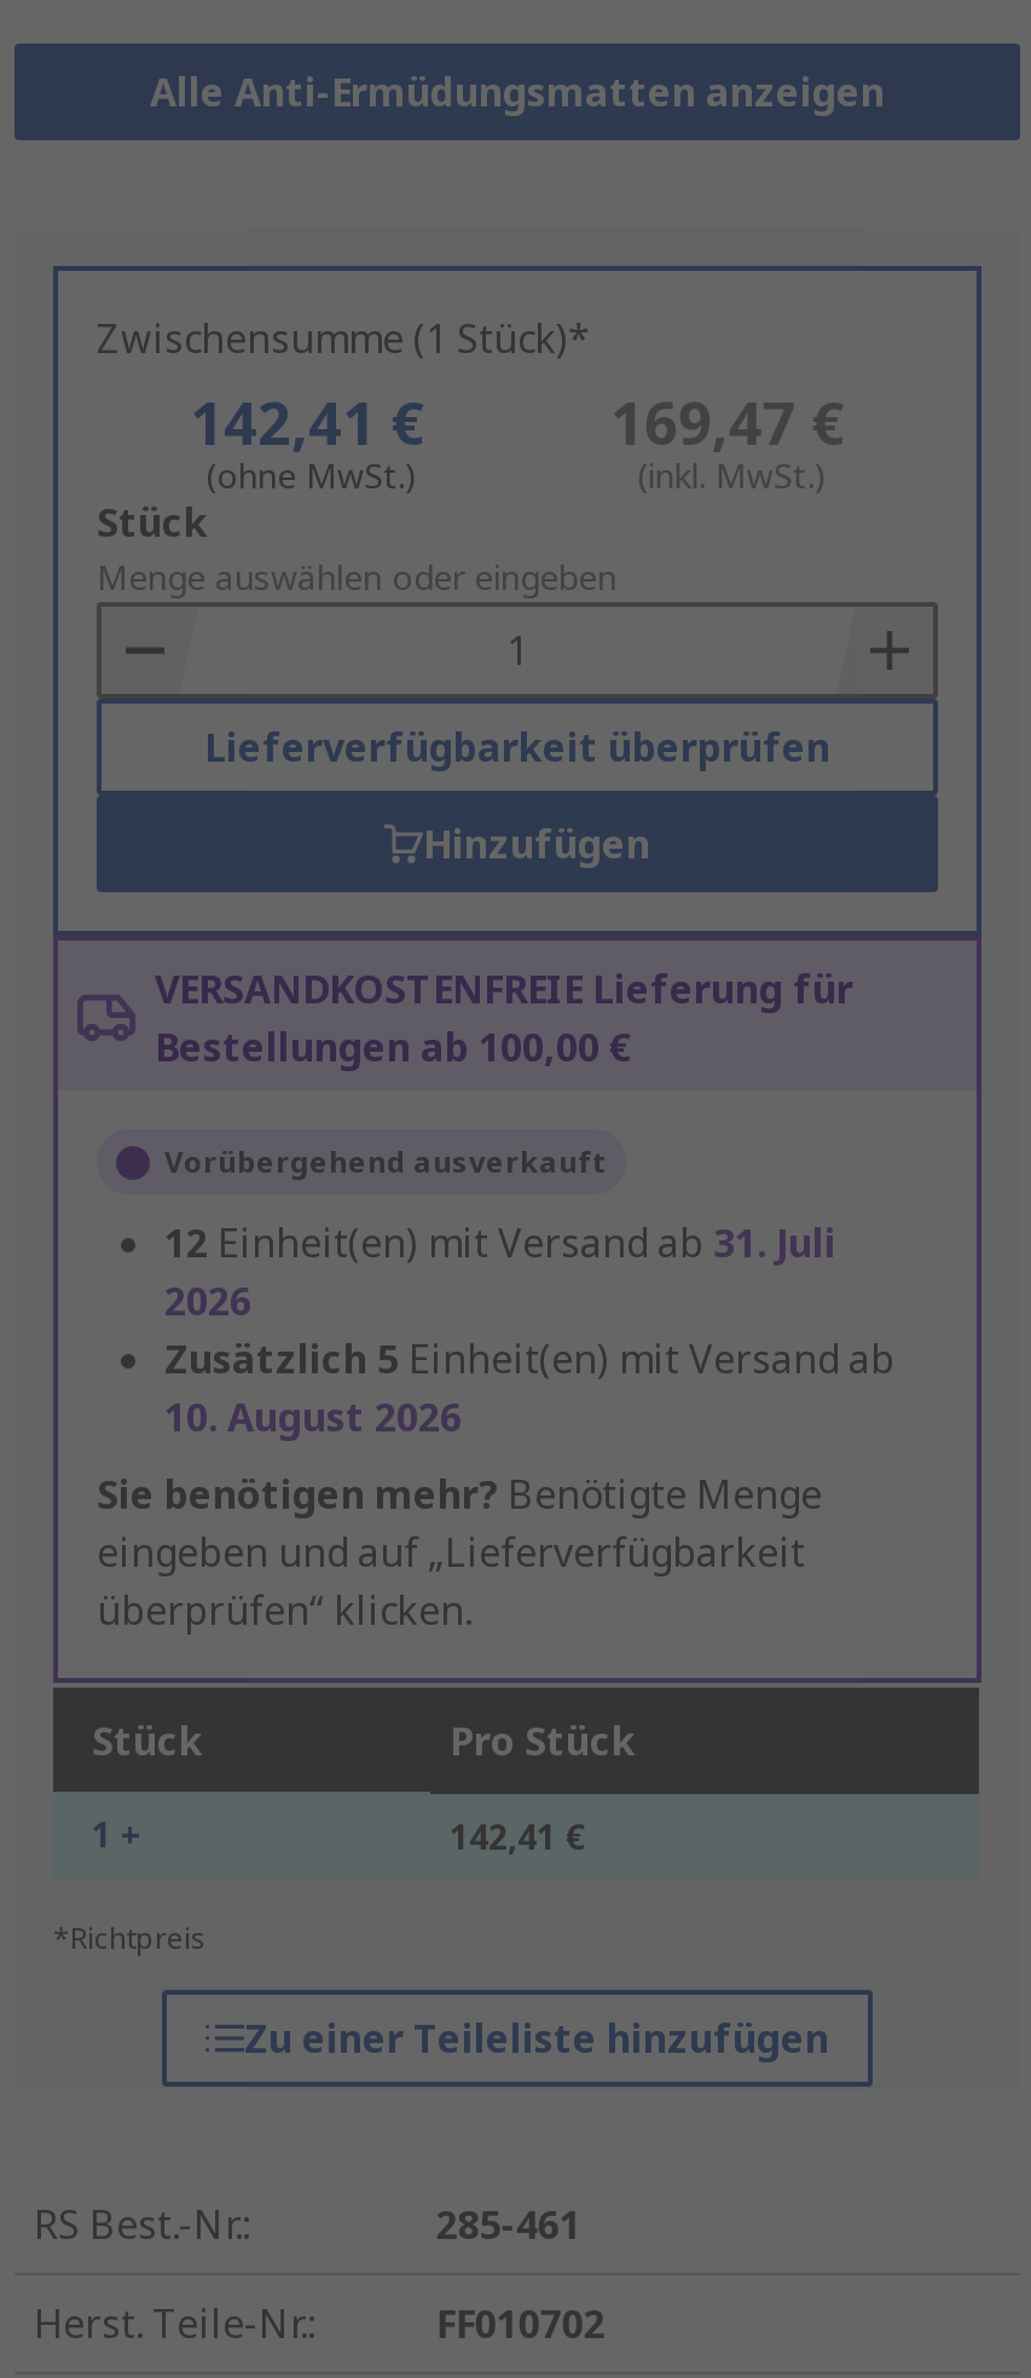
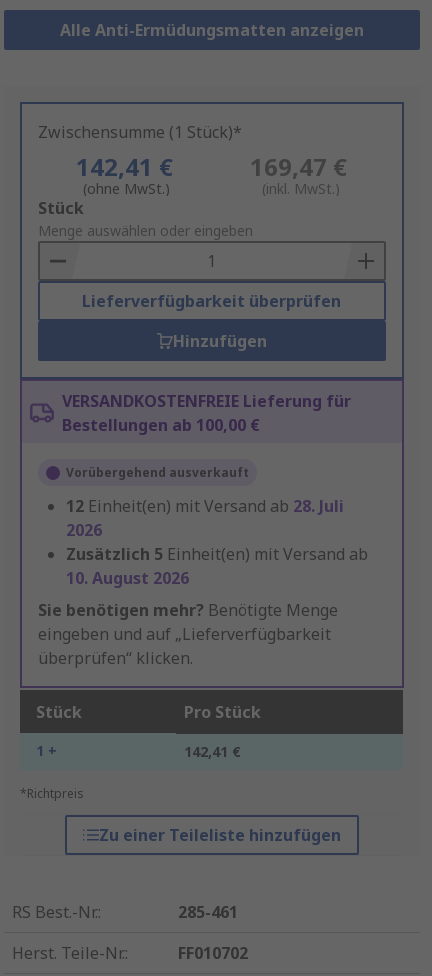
- 12 Einheit(en) mit Versand ab 31. Juli
+ 12 Einheit(en) mit Versand ab 28. Juli
